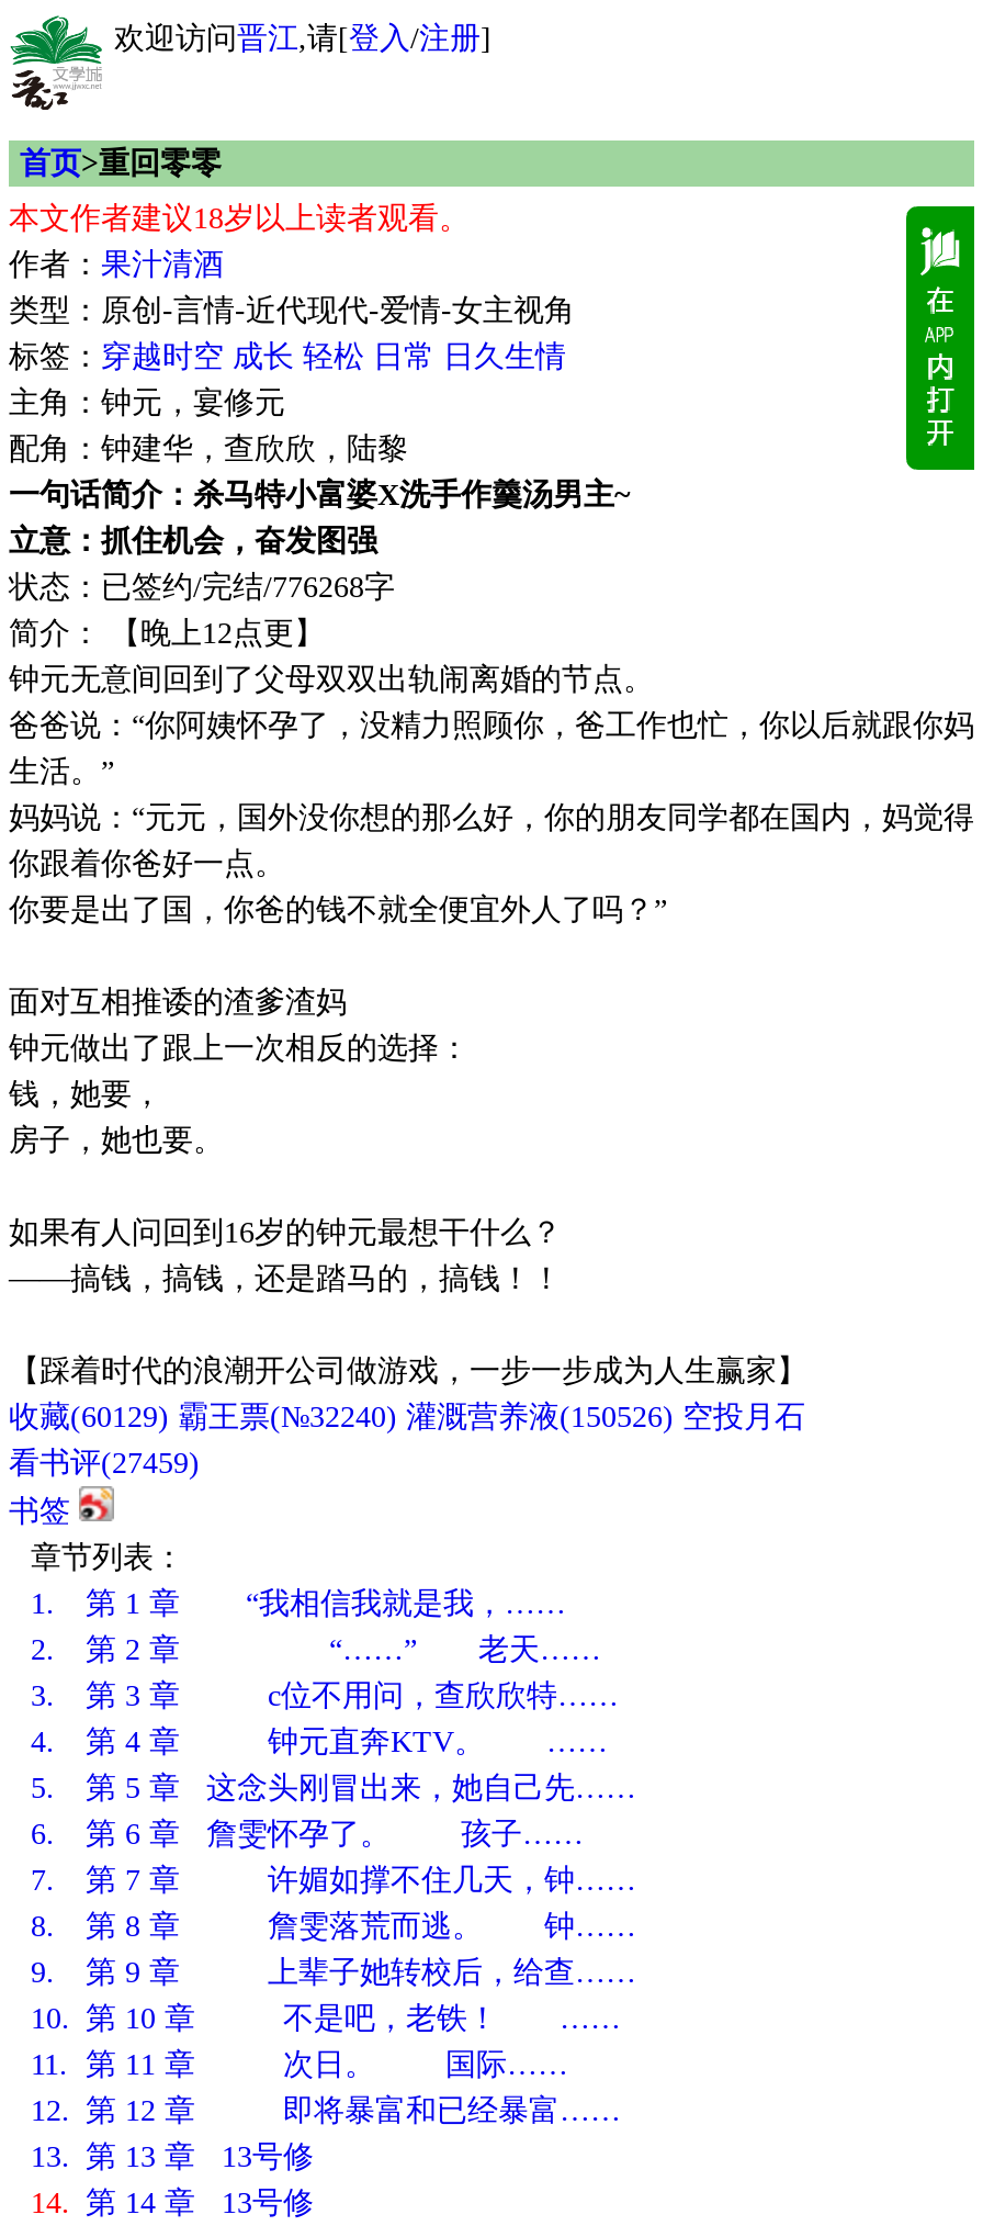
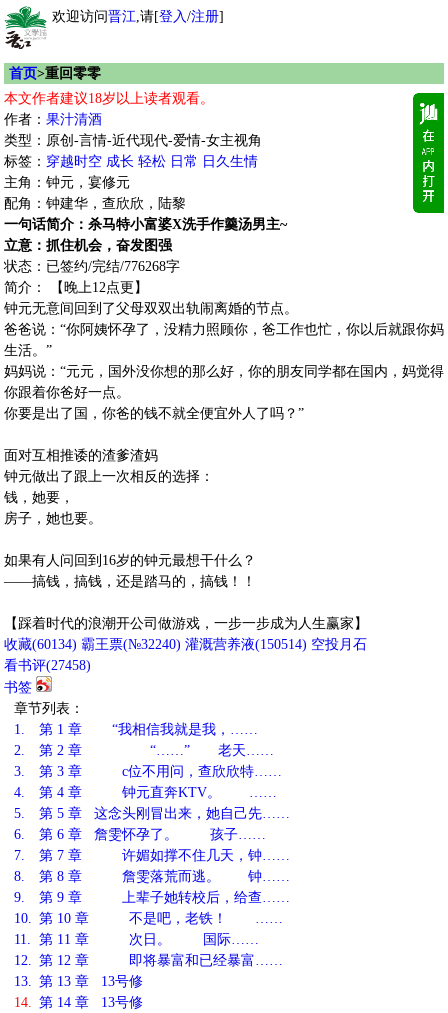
- 收藏(60129) 霸王票(№32240) 灌溉营养液(150526) 空投月石
+ 收藏(60134) 霸王票(№32240) 灌溉营养液(150514) 空投月石

- 看书评(27459)
+ 看书评(27458)
